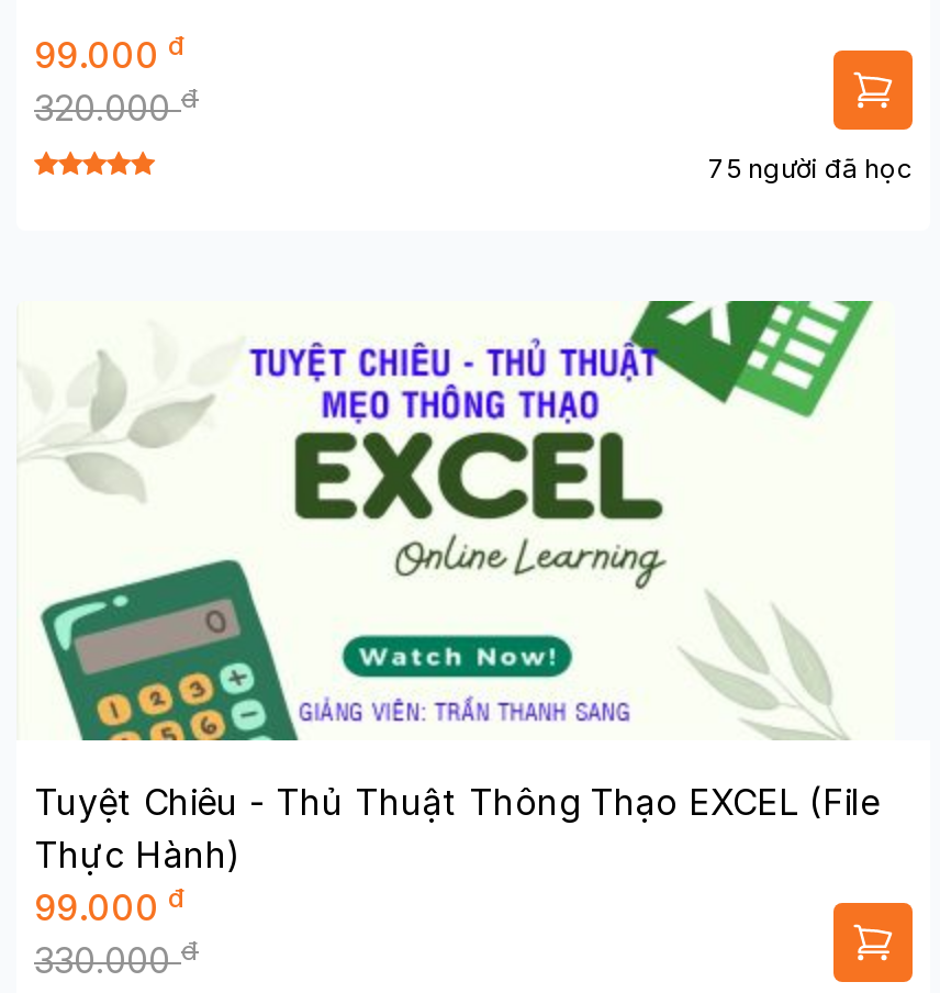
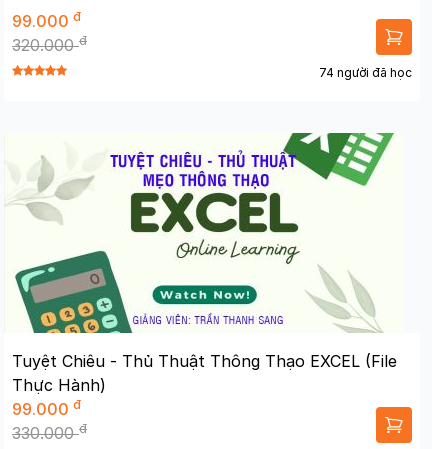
- 75 người đã học
+ 74 người đã học
